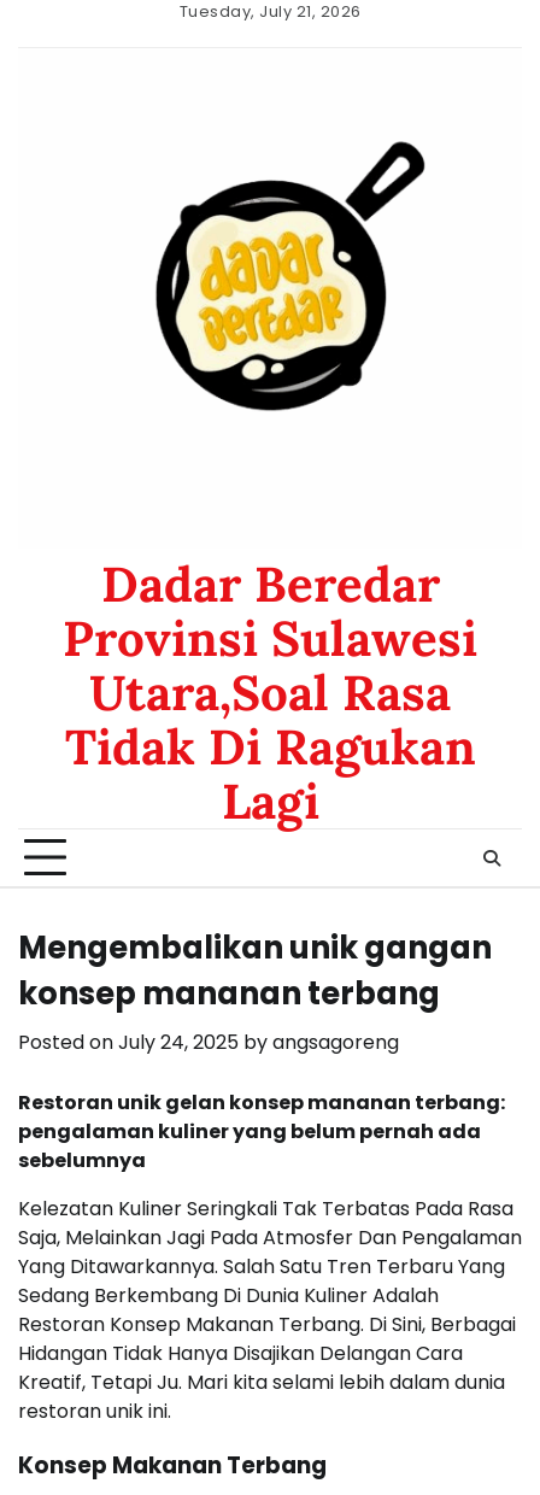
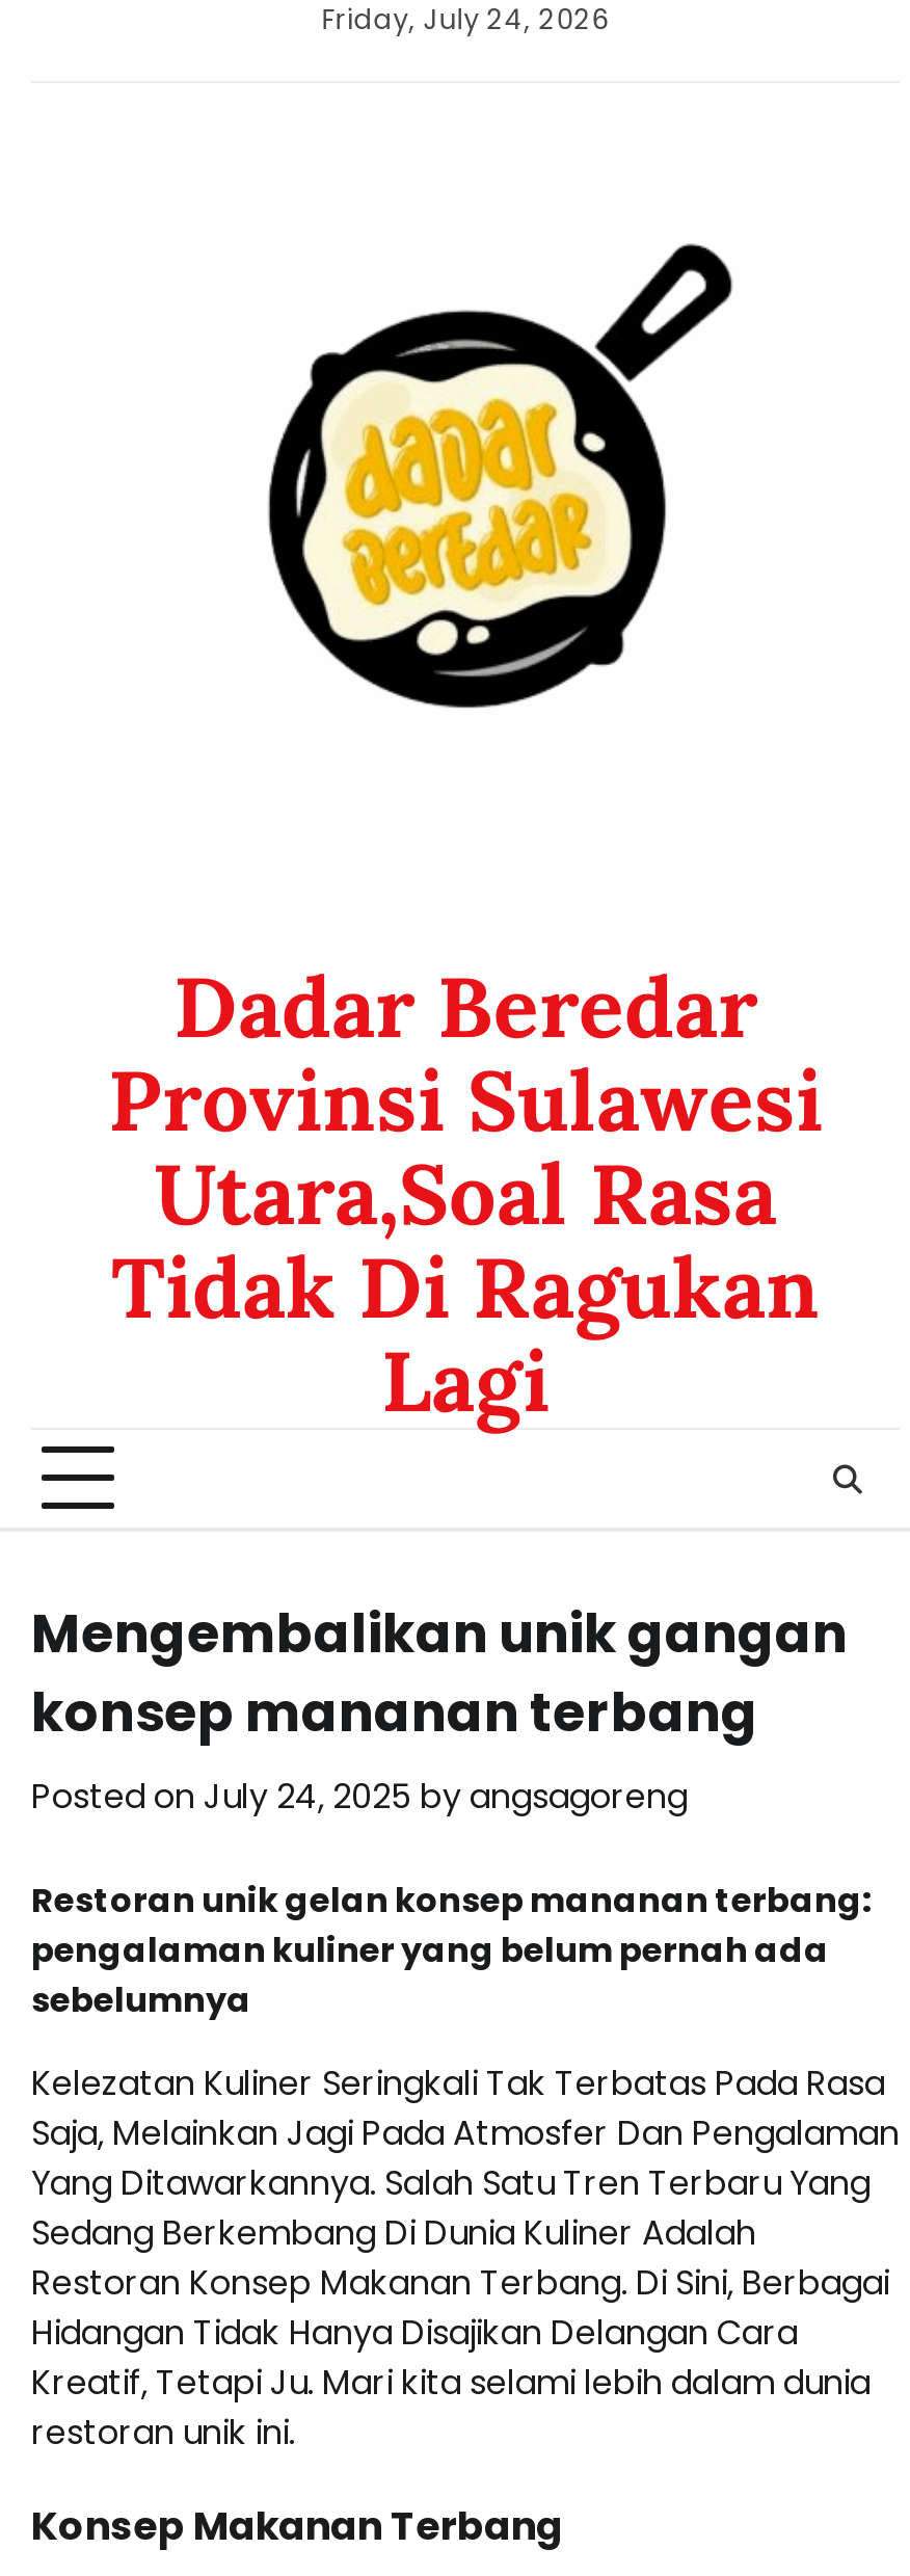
- Tuesday, July 21, 2026
+ Friday, July 24, 2026
